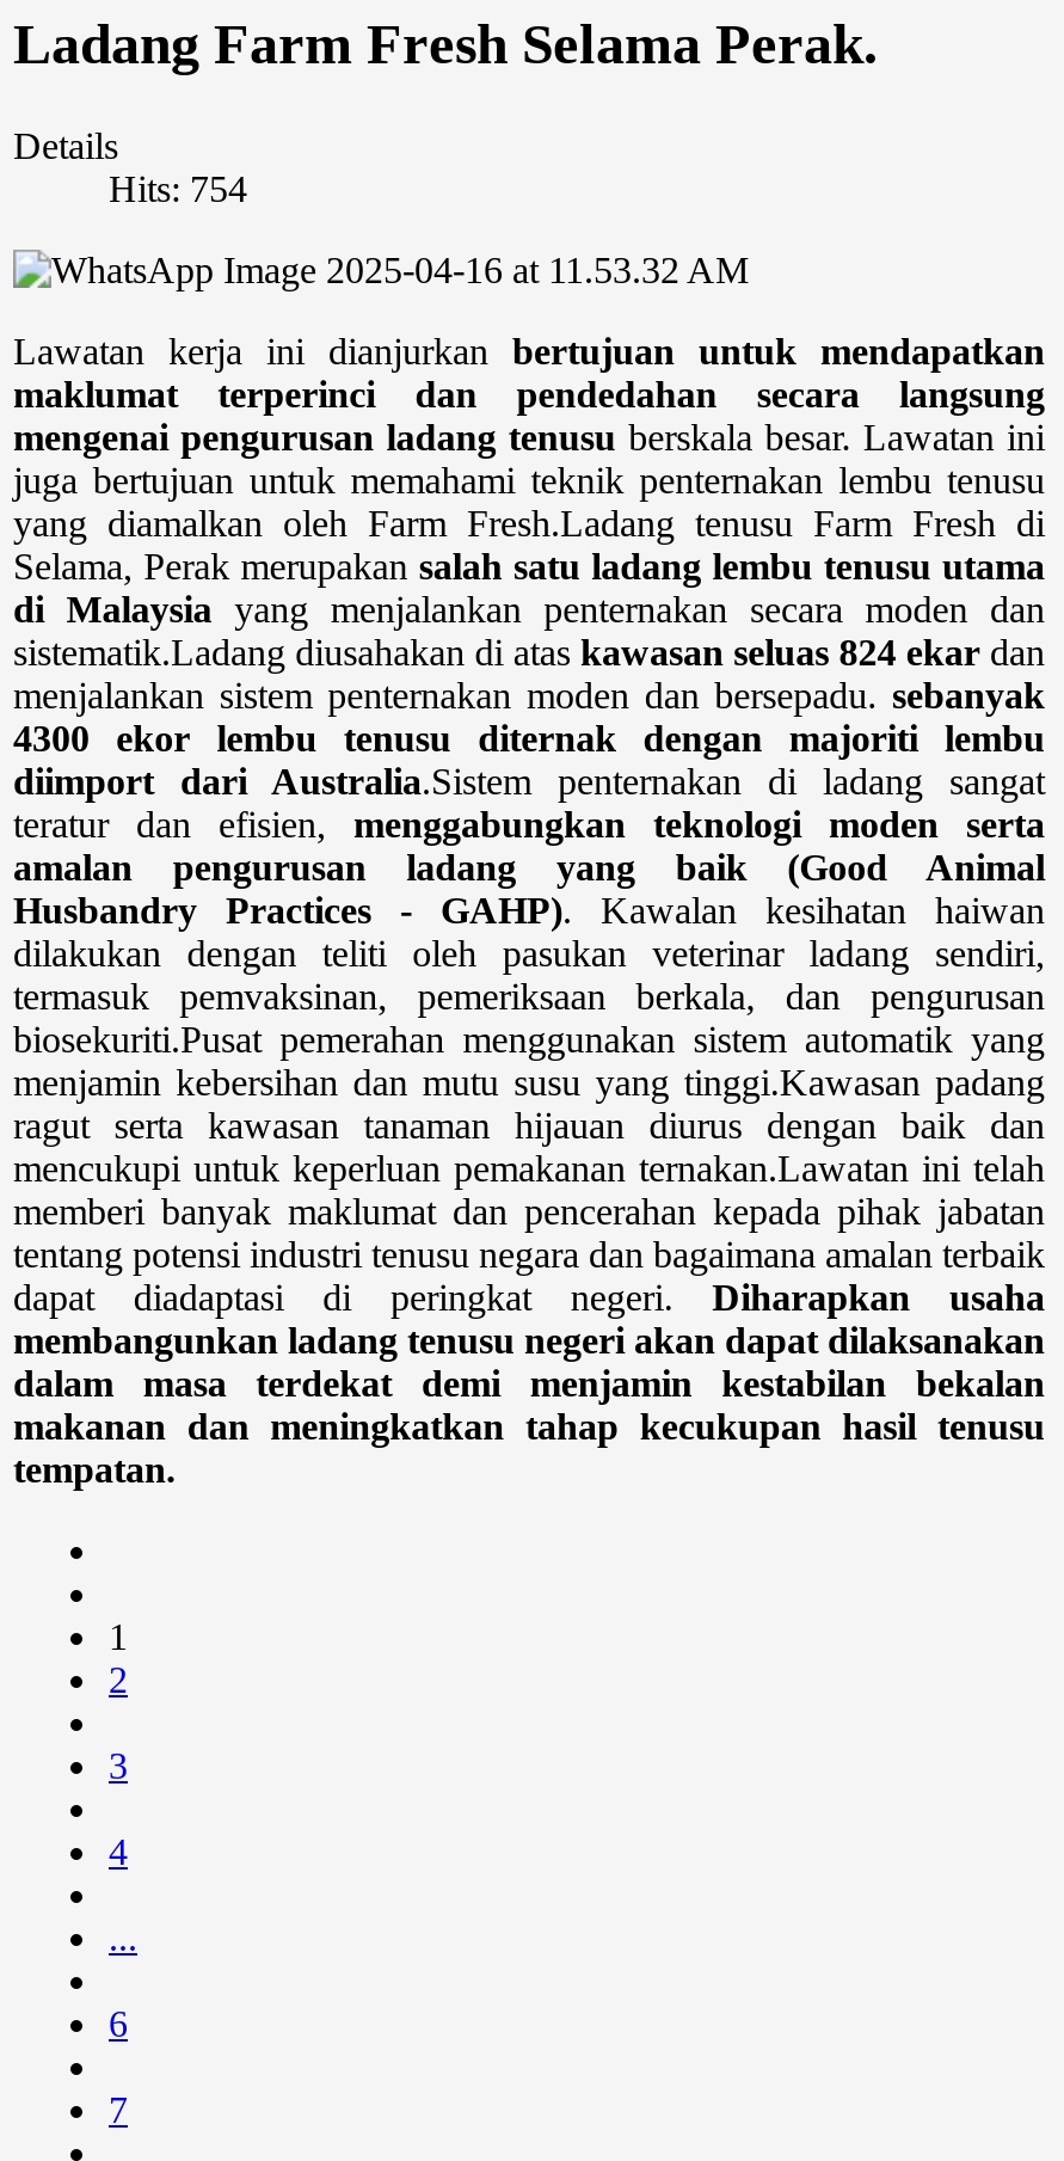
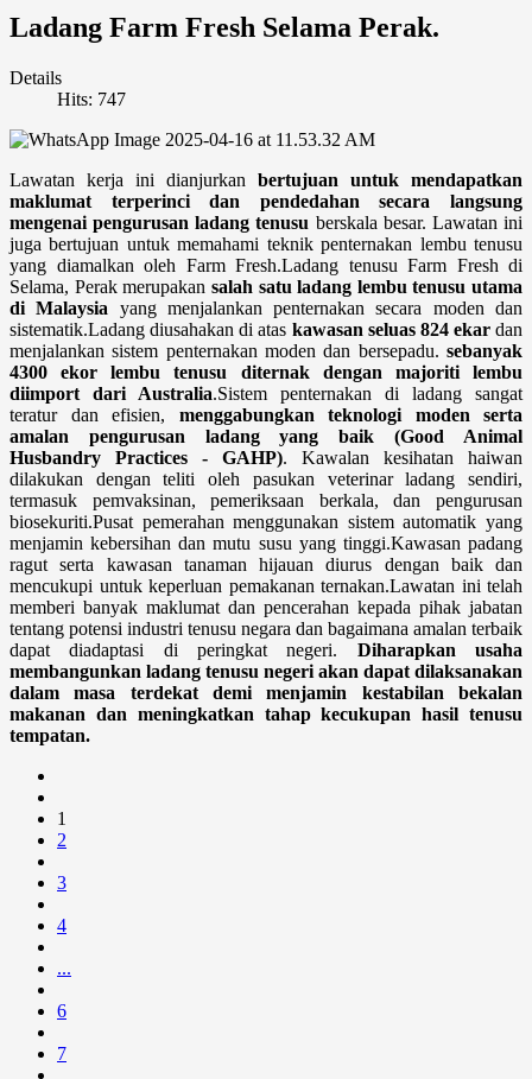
- Hits: 754
+ Hits: 747
